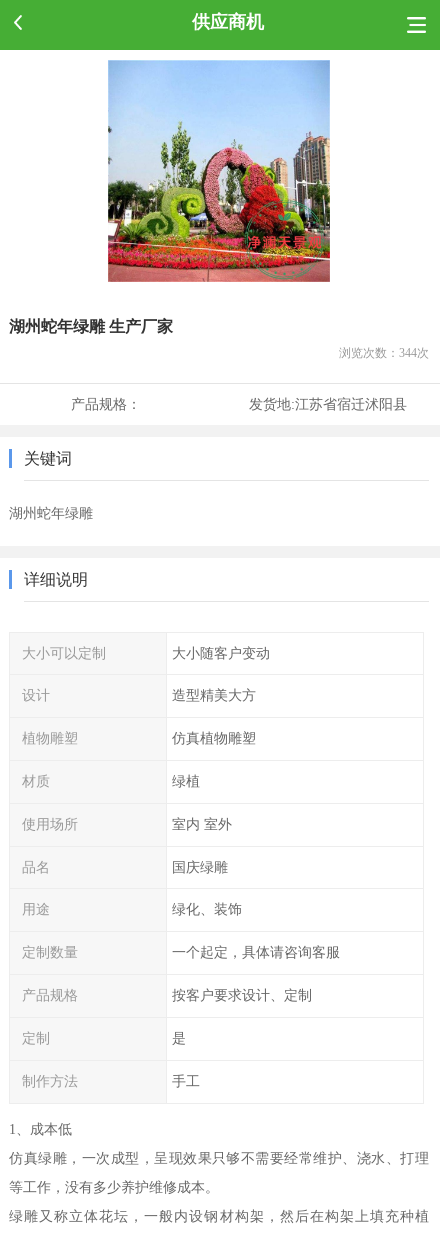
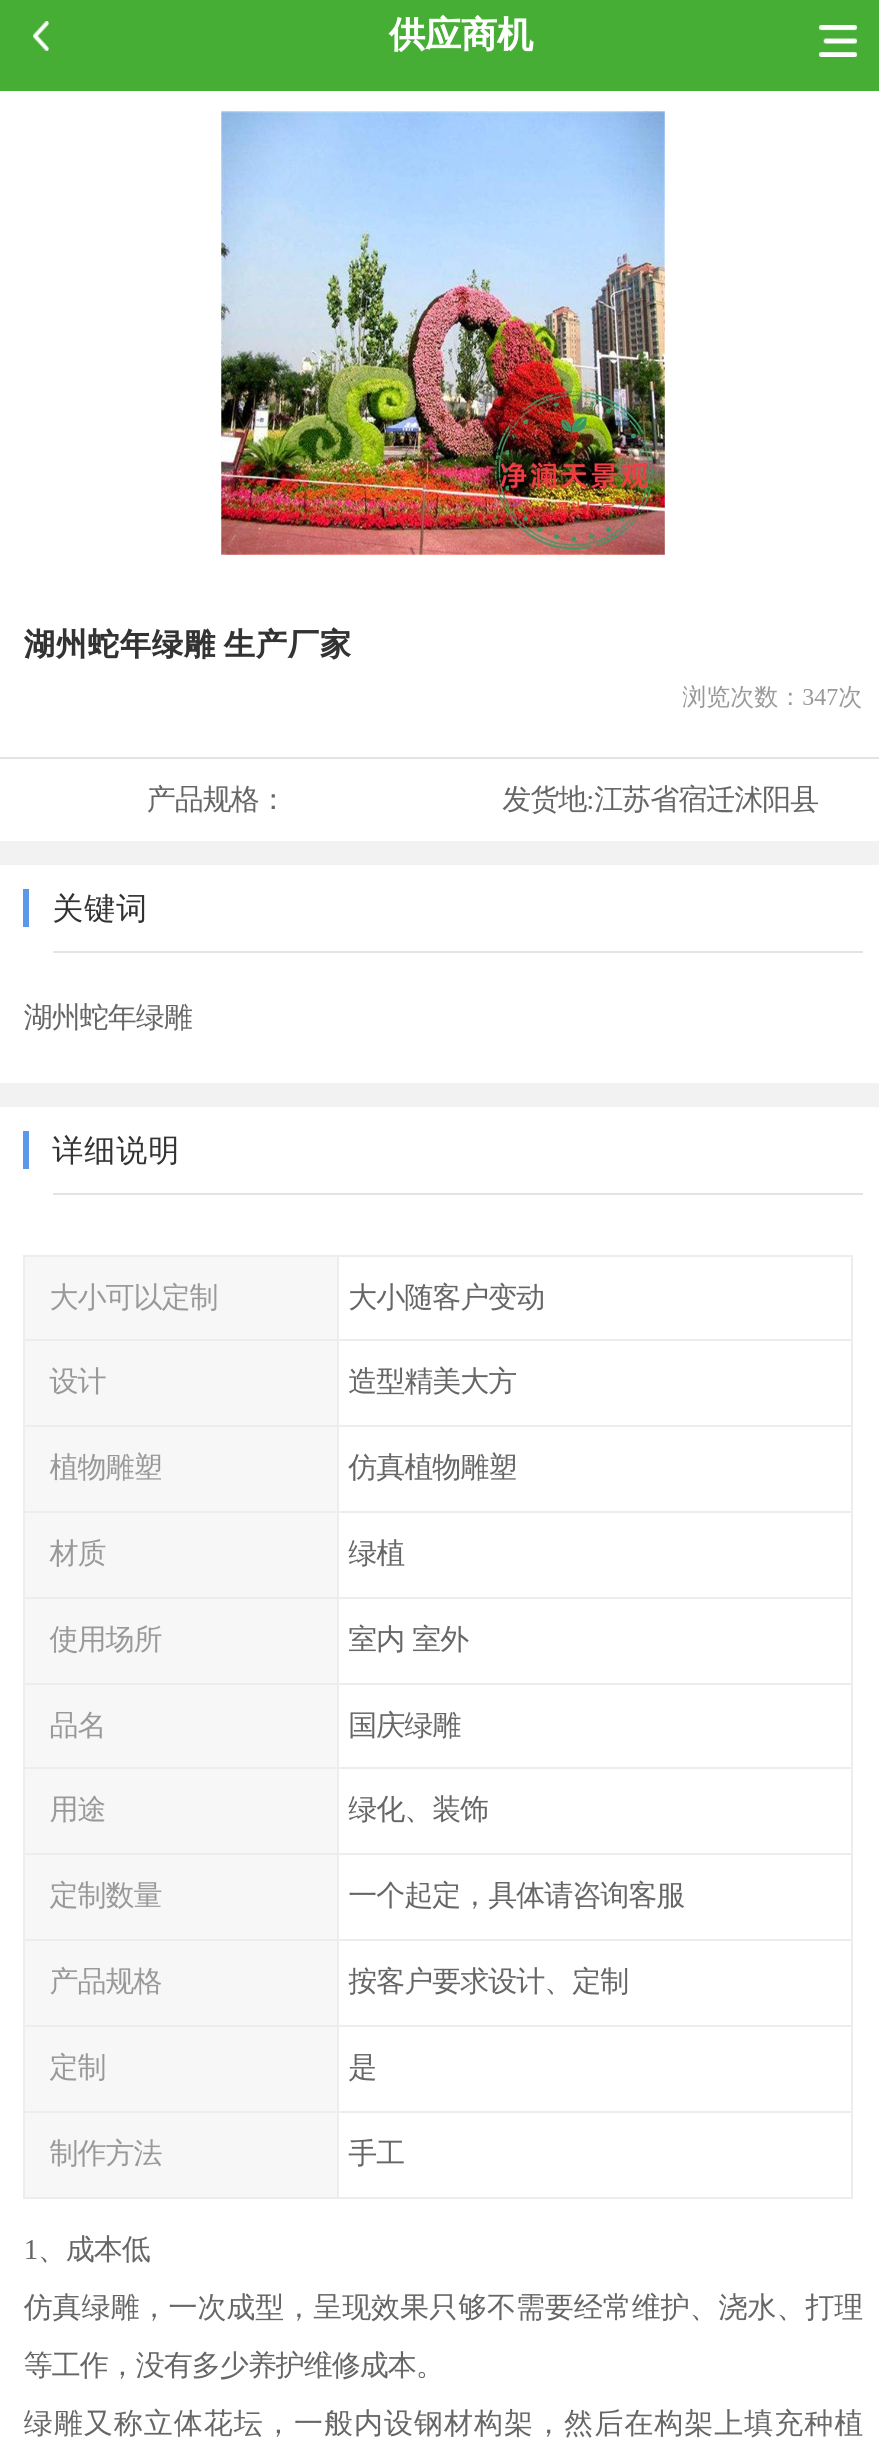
- 浏览次数：344次
+ 浏览次数：347次
